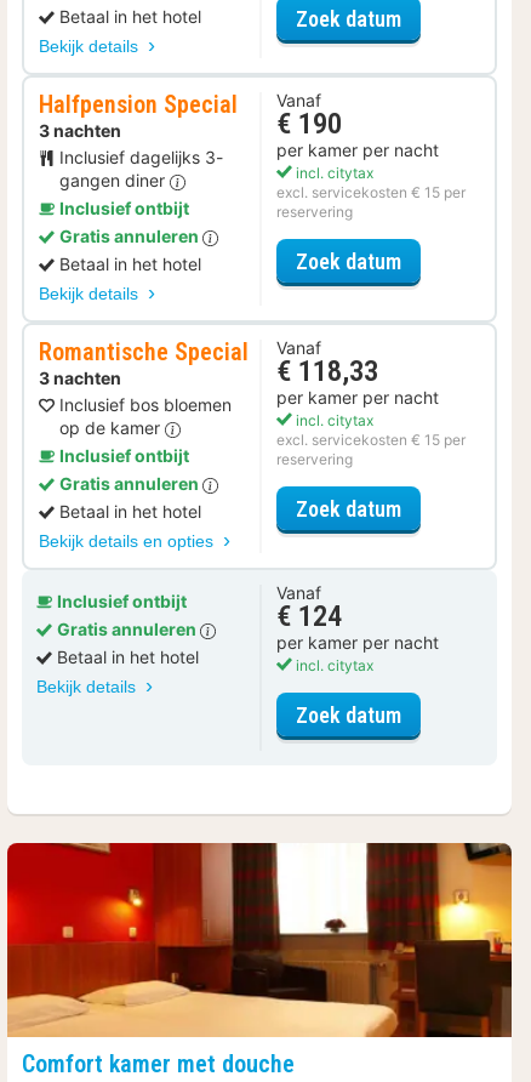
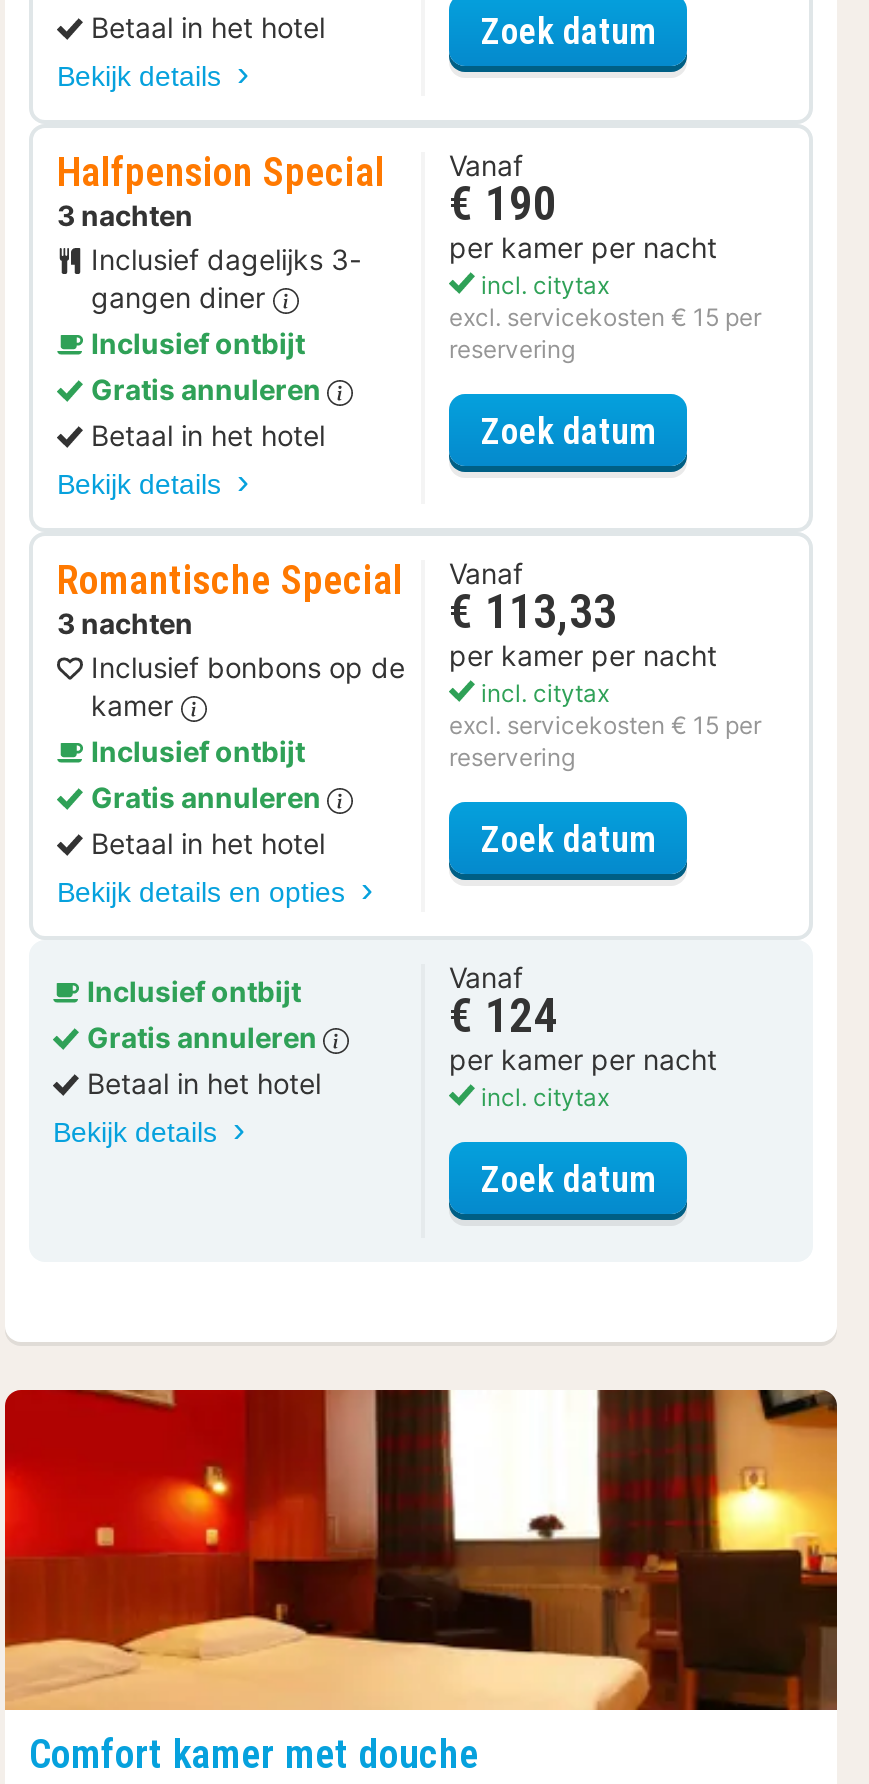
- € 118,33
+ € 113,33

- Inclusief bos bloemen
- op de kamer
+ Inclusief bonbons op de
+ kamer
